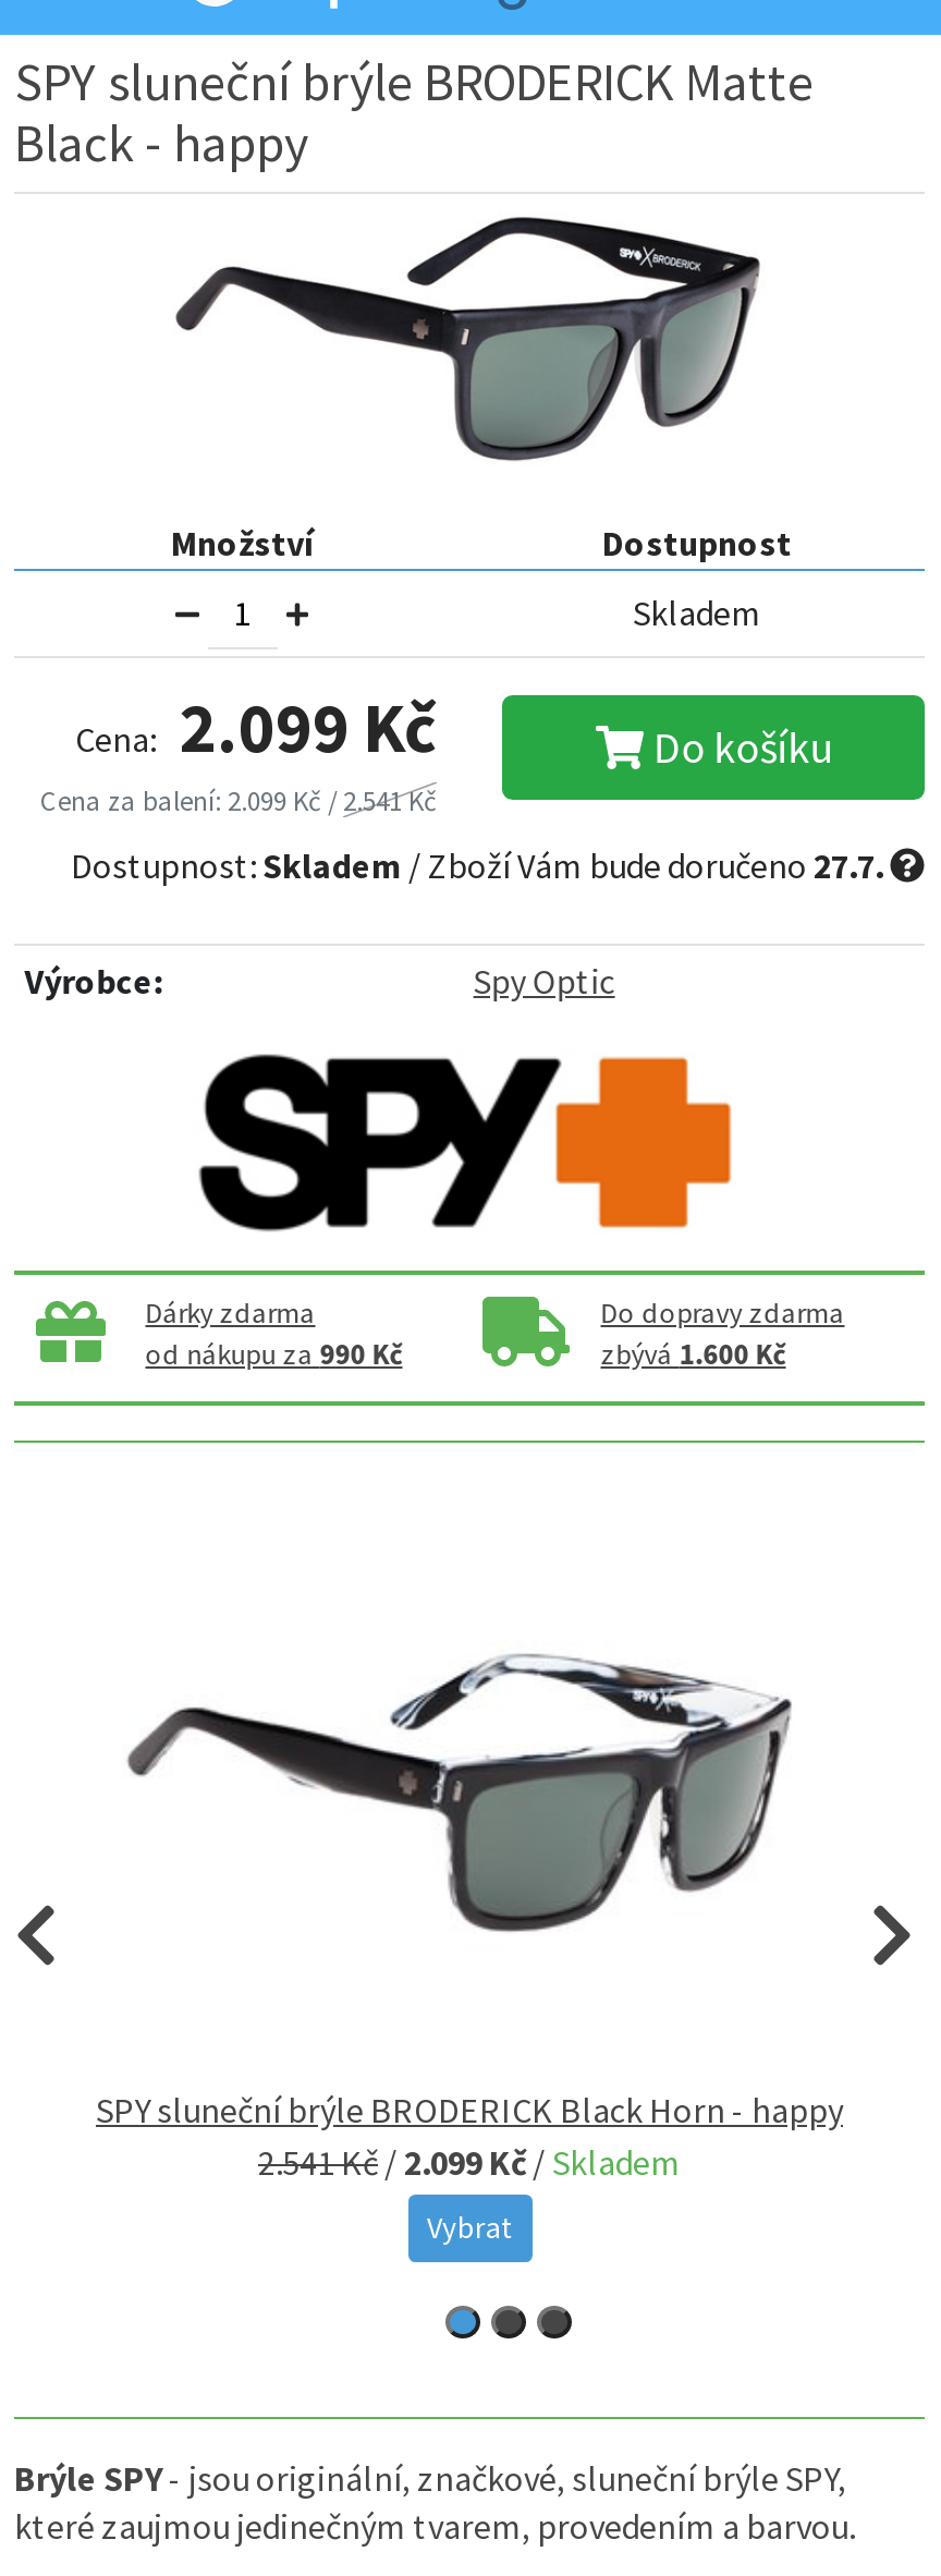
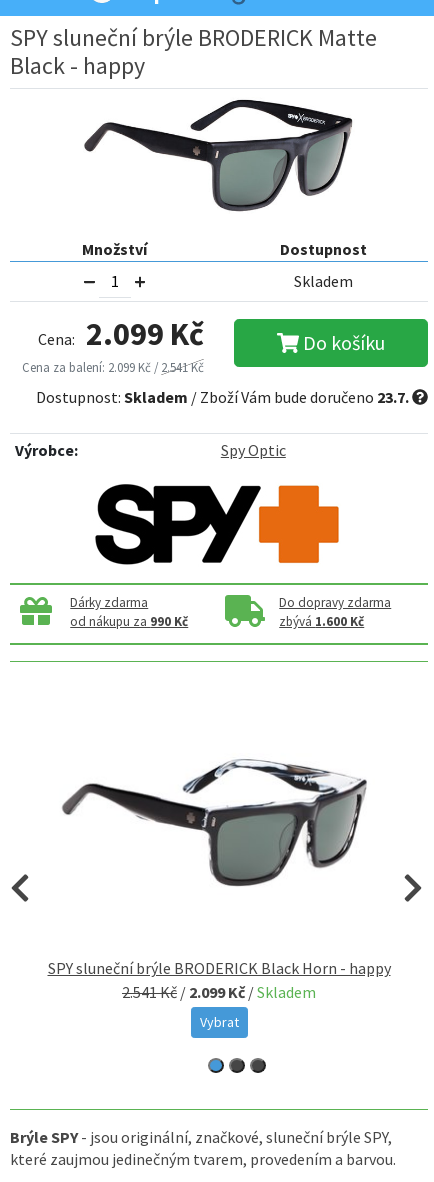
- Dostupnost: Skladem / Zboží Vám bude doručeno 27.7.
+ Dostupnost: Skladem / Zboží Vám bude doručeno 23.7.
